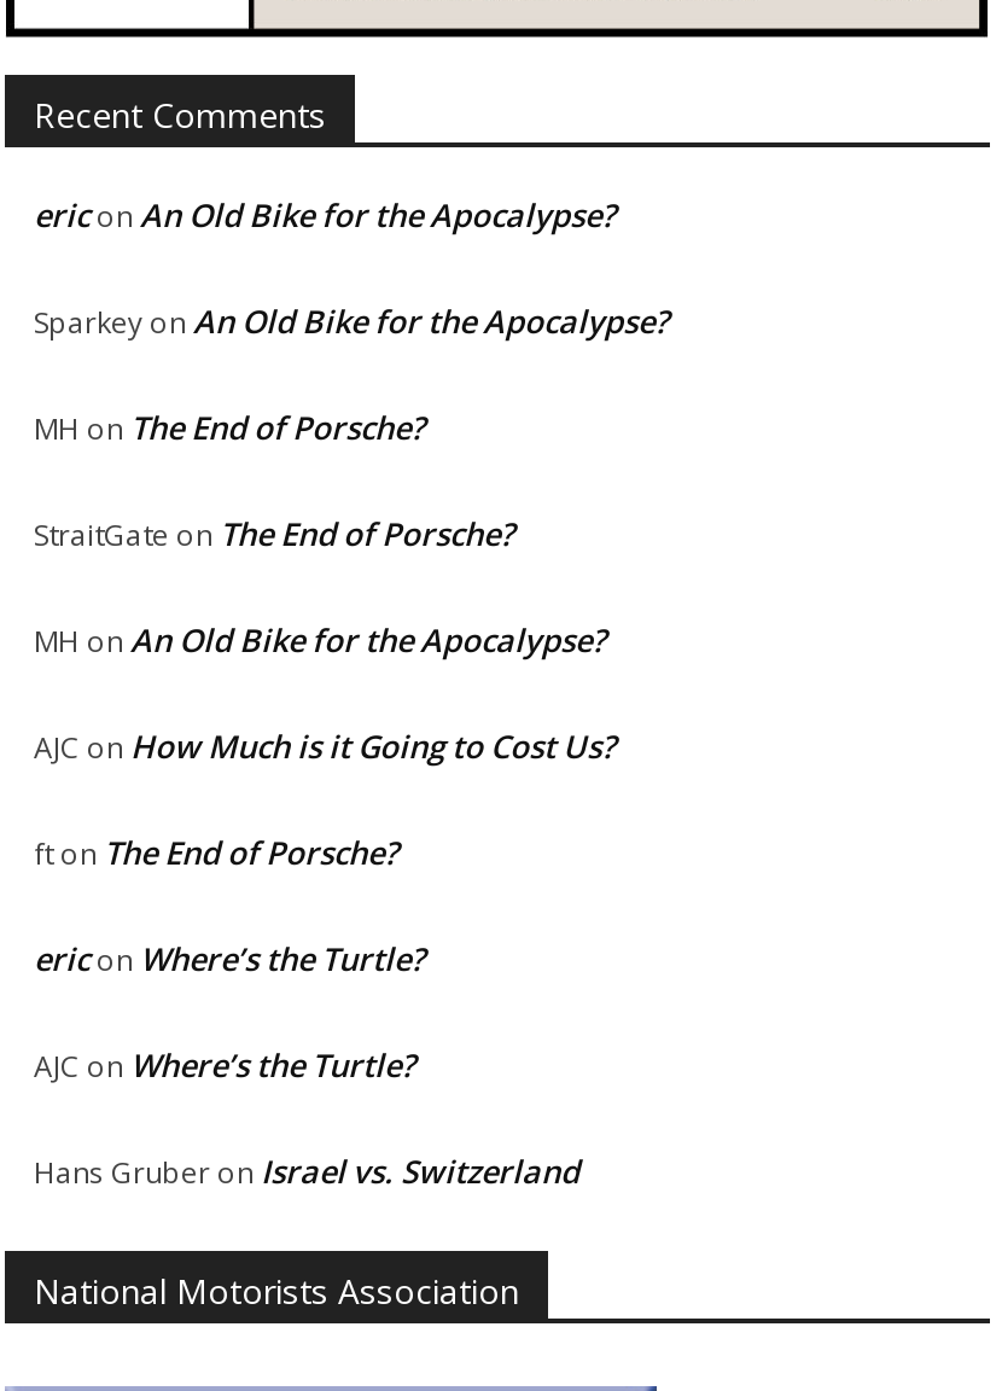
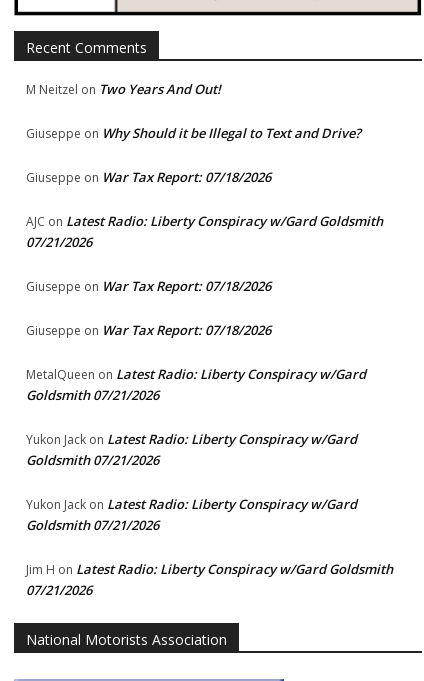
- ericon An Old Bike for the Apocalypse?
+ M Neitzelon Two Years And Out!

- Sparkey on An Old Bike for the Apocalypse?
+ Giuseppe on Why Should it be Illegal to Text and Drive?

- MH on The End of Porsche?
+ Giuseppe on War Tax Report: 07/18/2026

- StraitGate on The End of Porsche?
+ AJC on Latest Radio: Liberty Conspiracy w/Gard Goldsmith
+ 07/21/2026

- MH on An Old Bike for the Apocalypse?
+ Giuseppe on War Tax Report: 07/18/2026

- AJC on How Much is it Going to Cost Us?
+ Giuseppe on War Tax Report: 07/18/2026

- fton The End of Porsche?
+ MetalQueen on Latest Radio: Liberty Conspiracy w/Gard
+ Goldsmith 07/21/2026

- ericon Where’s the Turtle?
+ Yukon Jack on Latest Radio: Liberty Conspiracy w/Gard
+ Goldsmith 07/21/2026

- AJC on Where’s the Turtle?
+ Yukon Jack on Latest Radio: Liberty Conspiracy w/Gard
+ Goldsmith 07/21/2026

- Hans Gruber on Israel vs. Switzerland
+ Jim H on Latest Radio: Liberty Conspiracy w/Gard Goldsmith
+ 07/21/2026
